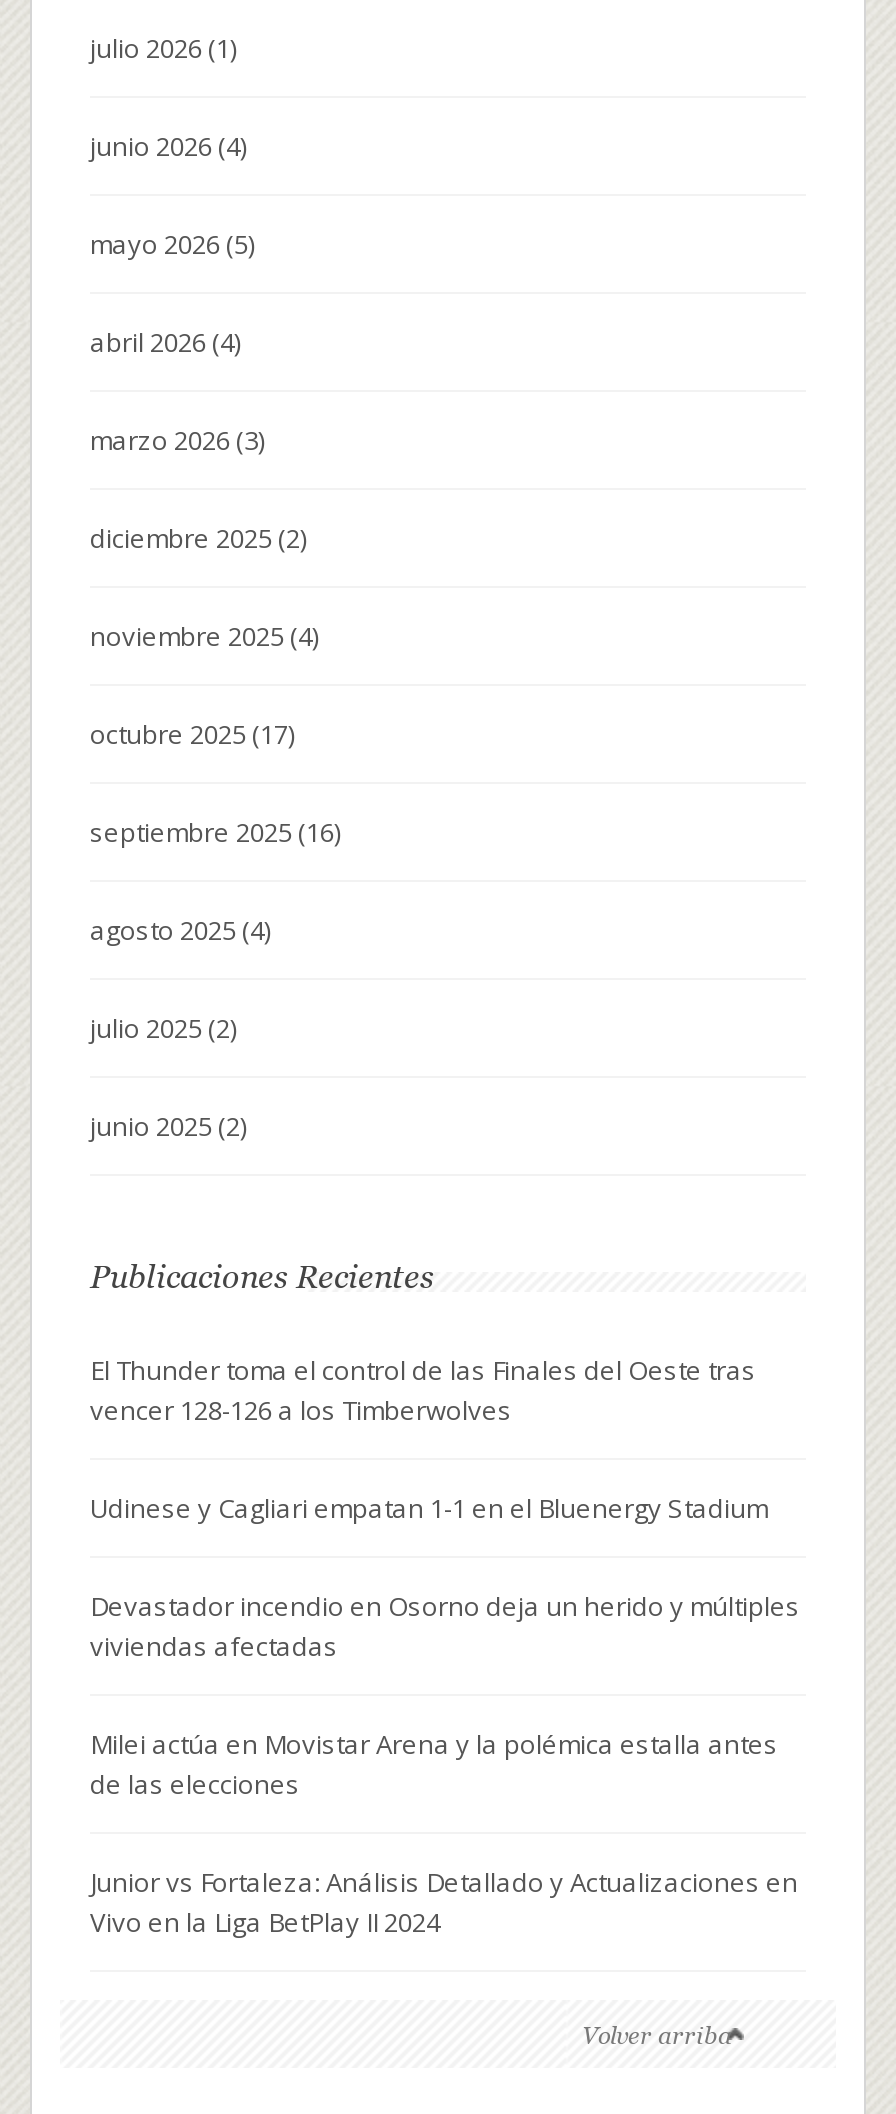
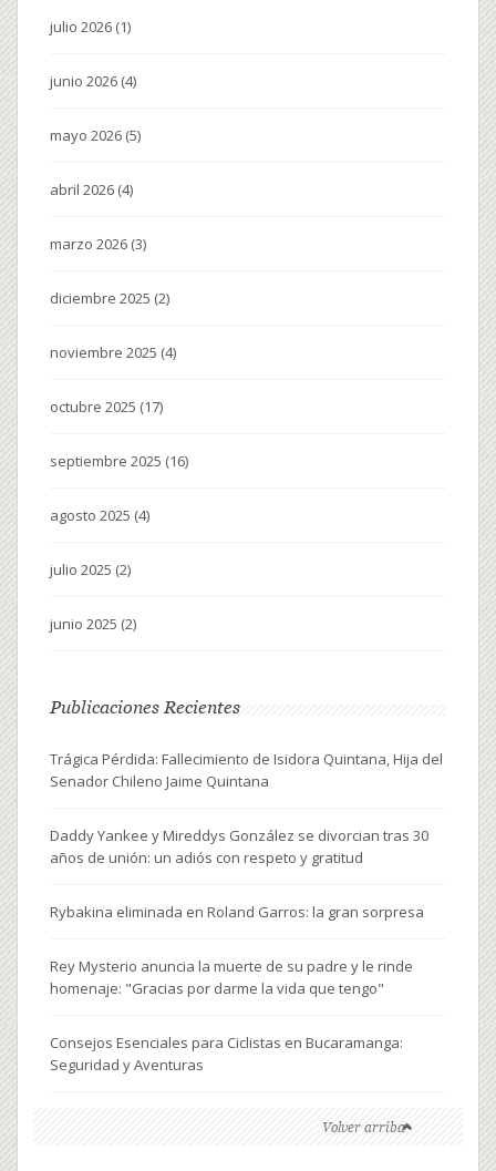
- El Thunder toma el control de las Finales del Oeste tras
- vencer 128-126 a los Timberwolves
+ Trágica Pérdida: Fallecimiento de Isidora Quintana, Hija del
+ Senador Chileno Jaime Quintana

- Udinese y Cagliari empatan 1-1 en el Bluenergy Stadium
+ Daddy Yankee y Mireddys González se divorcian tras 30
+ años de unión: un adiós con respeto y gratitud

- Devastador incendio en Osorno deja un herido y múltiples
- viviendas afectadas
+ Rybakina eliminada en Roland Garros: la gran sorpresa

- Milei actúa en Movistar Arena y la polémica estalla antes
- de las elecciones
+ Rey Mysterio anuncia la muerte de su padre y le rinde
+ homenaje: "Gracias por darme la vida que tengo"

- Junior vs Fortaleza: Análisis Detallado y Actualizaciones en
- Vivo en la Liga BetPlay II 2024
+ Consejos Esenciales para Ciclistas en Bucaramanga:
+ Seguridad y Aventuras
